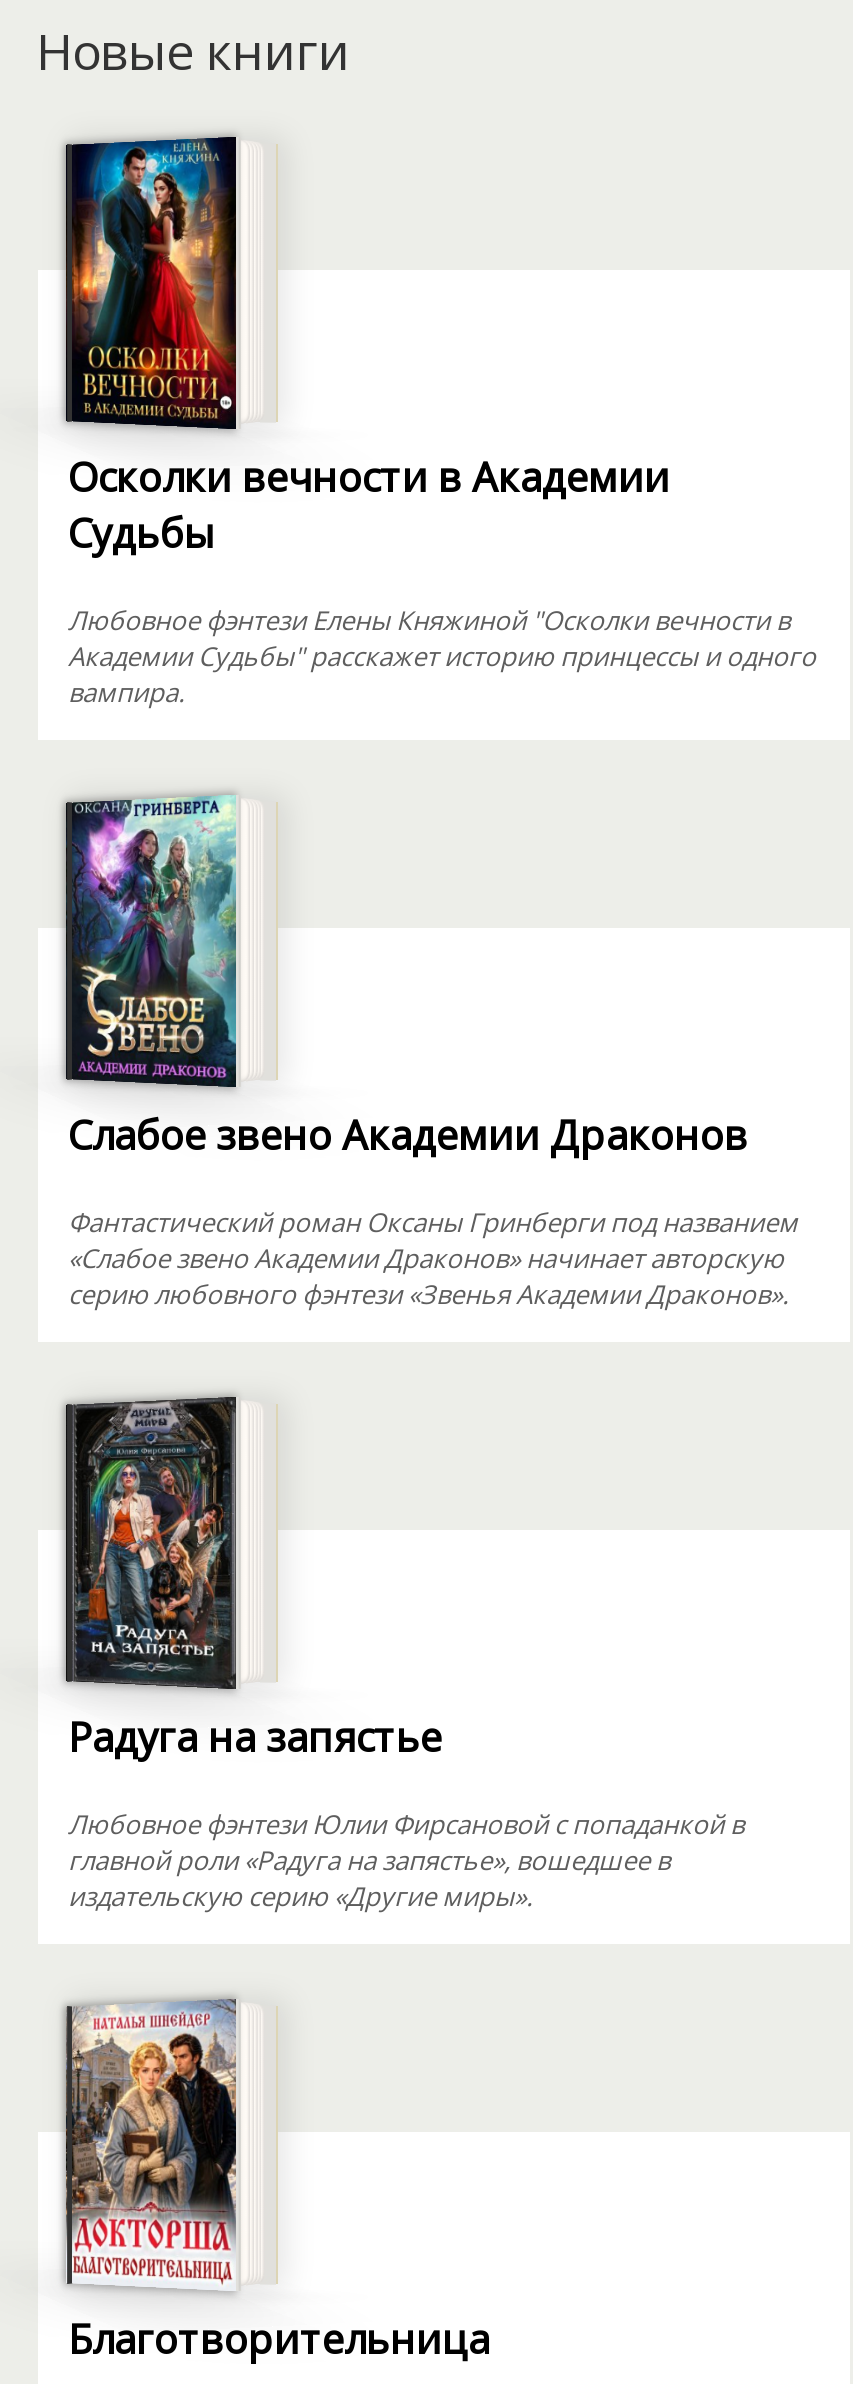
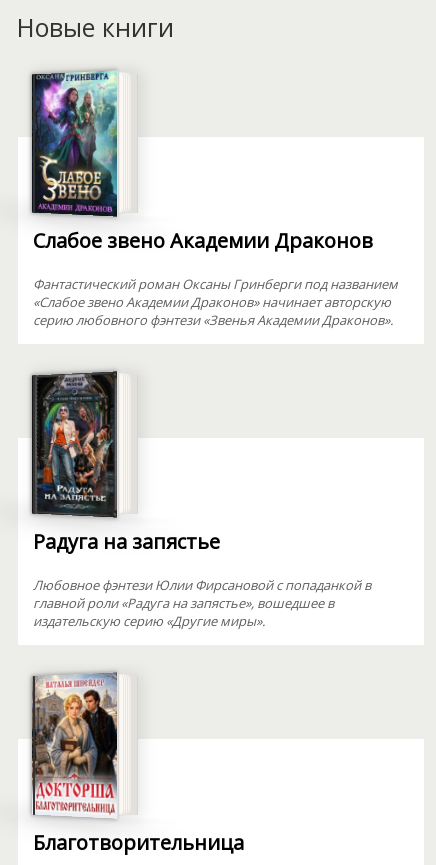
- [image]
- Осколки вечности в Академии
- Судьбы
- Любовное фэнтези Елены Княжиной "Осколки вечности в
- Академии Судьбы" расскажет историю принцессы и одного
- вампира.
